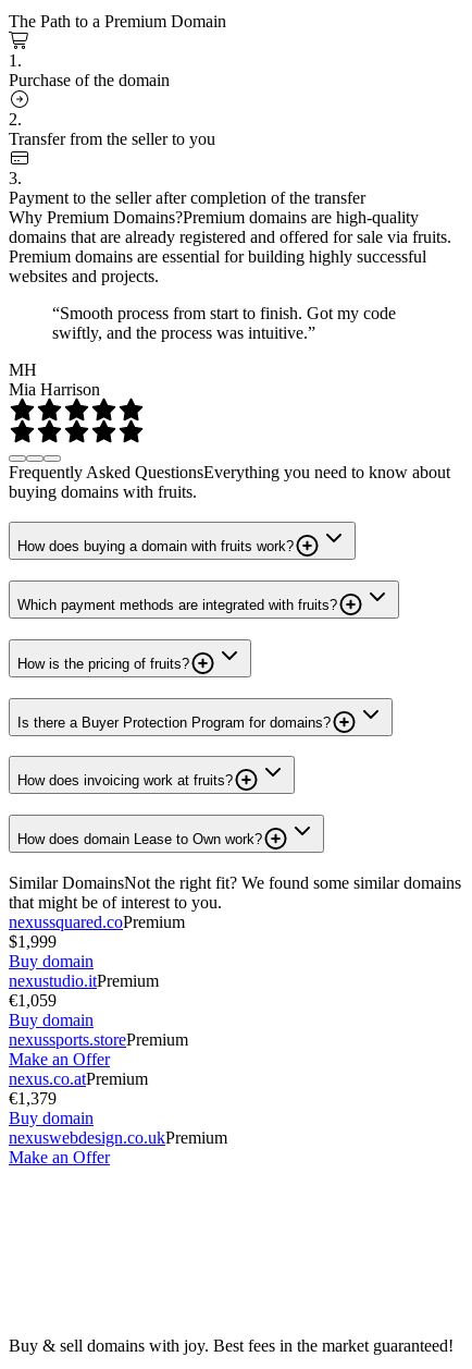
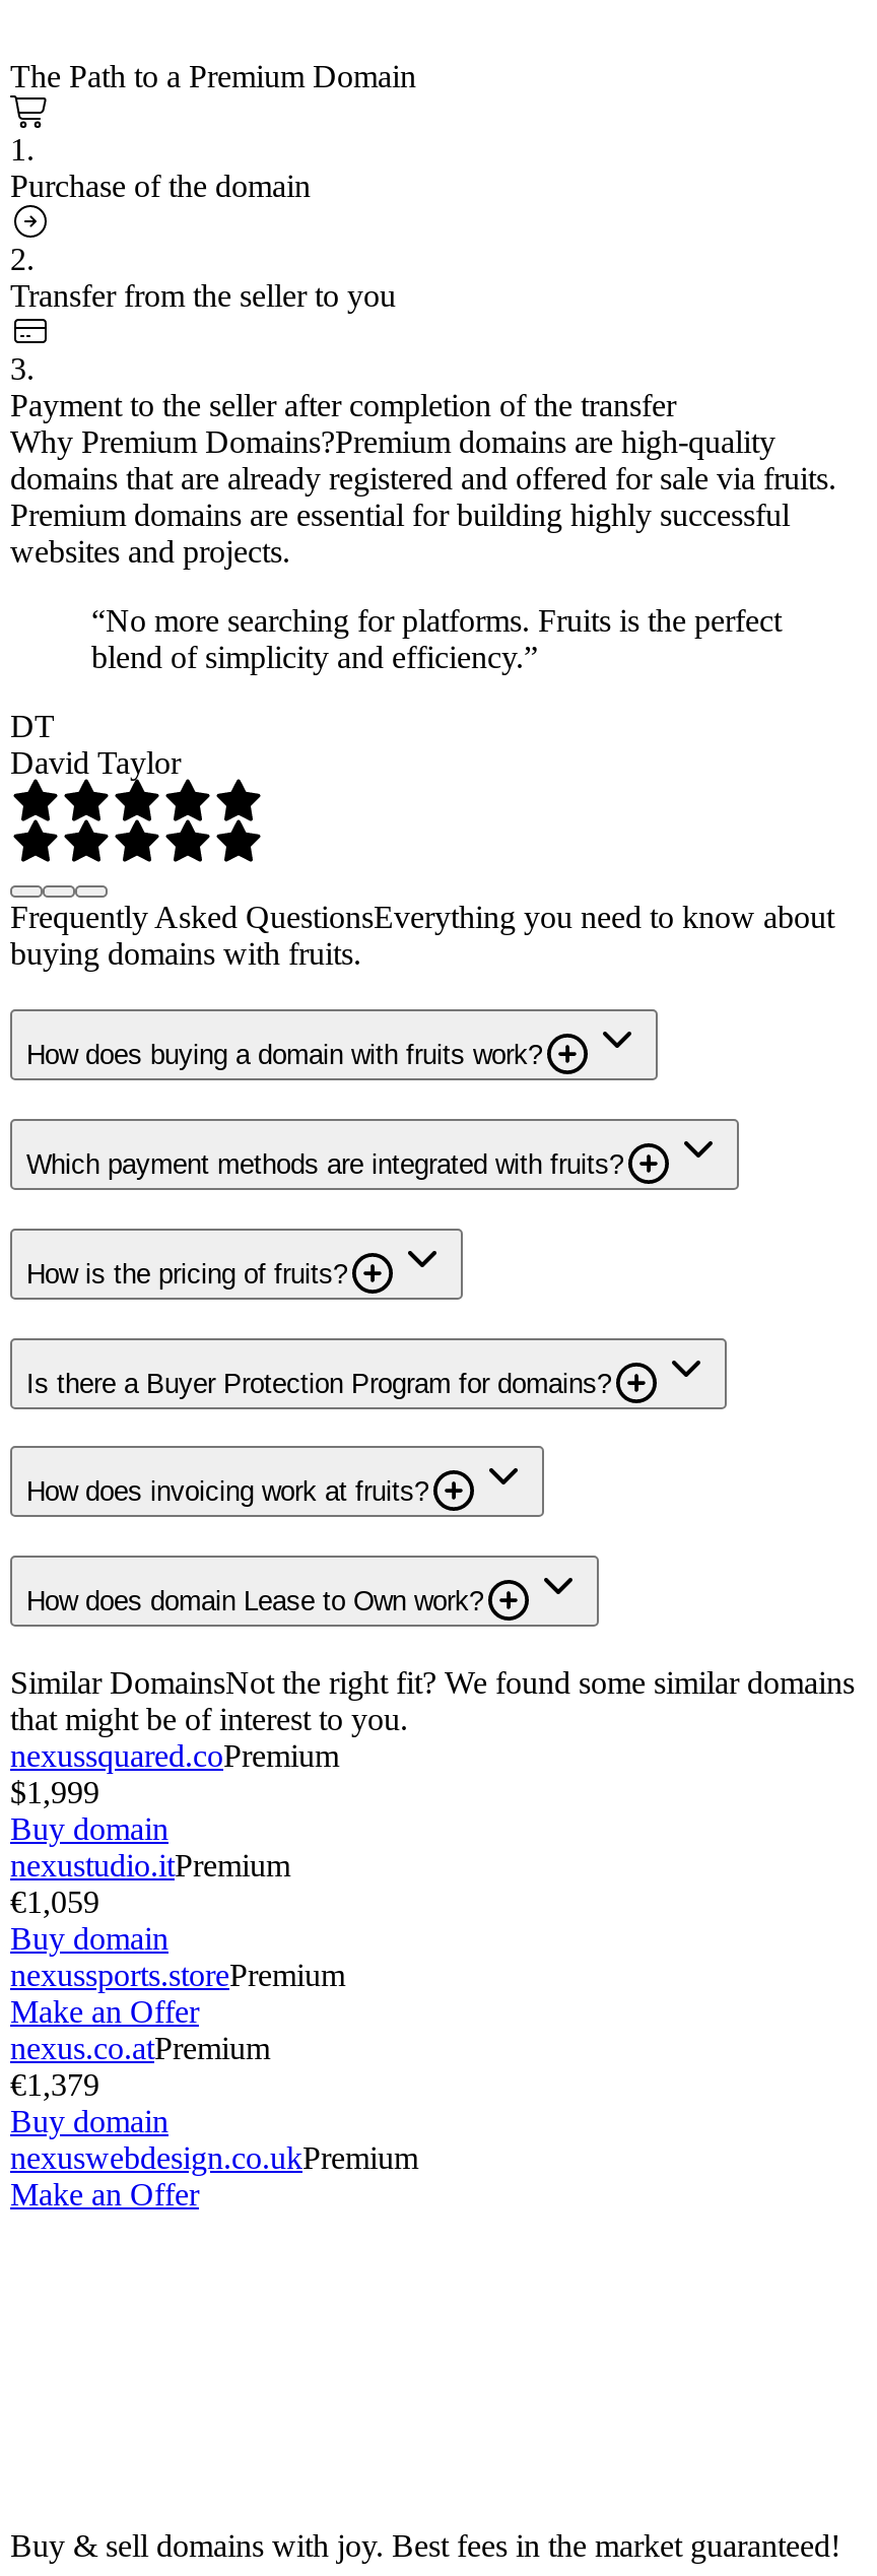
- “Smooth process from start to finish. Got my code
- swiftly, and the process was intuitive.”
+ “No more searching for platforms. Fruits is the perfect
+ blend of simplicity and efficiency.”

- MH
- Mia Harrison
+ DT
+ David Taylor
